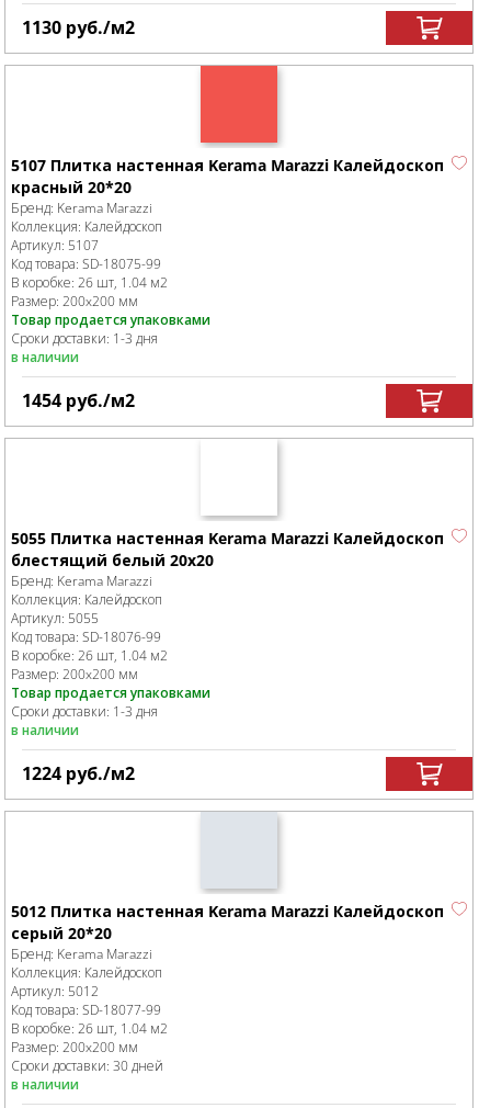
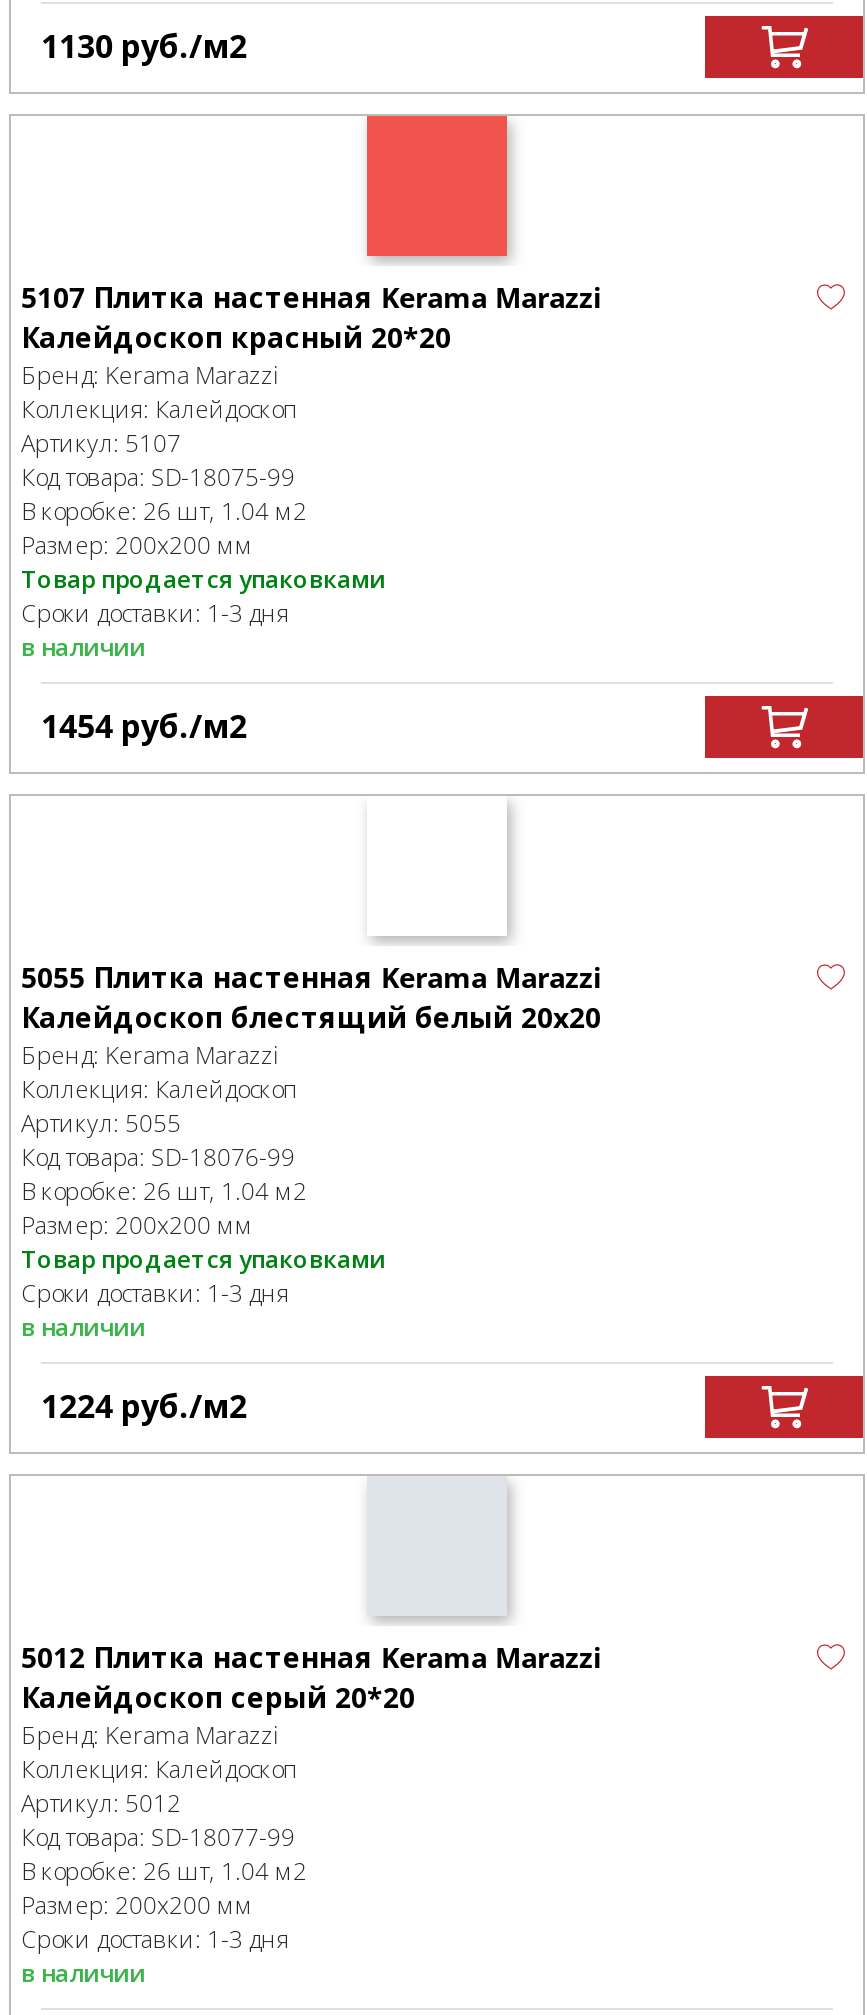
- Сроки доставки: 30 дней
+ Сроки доставки: 1-3 дня
